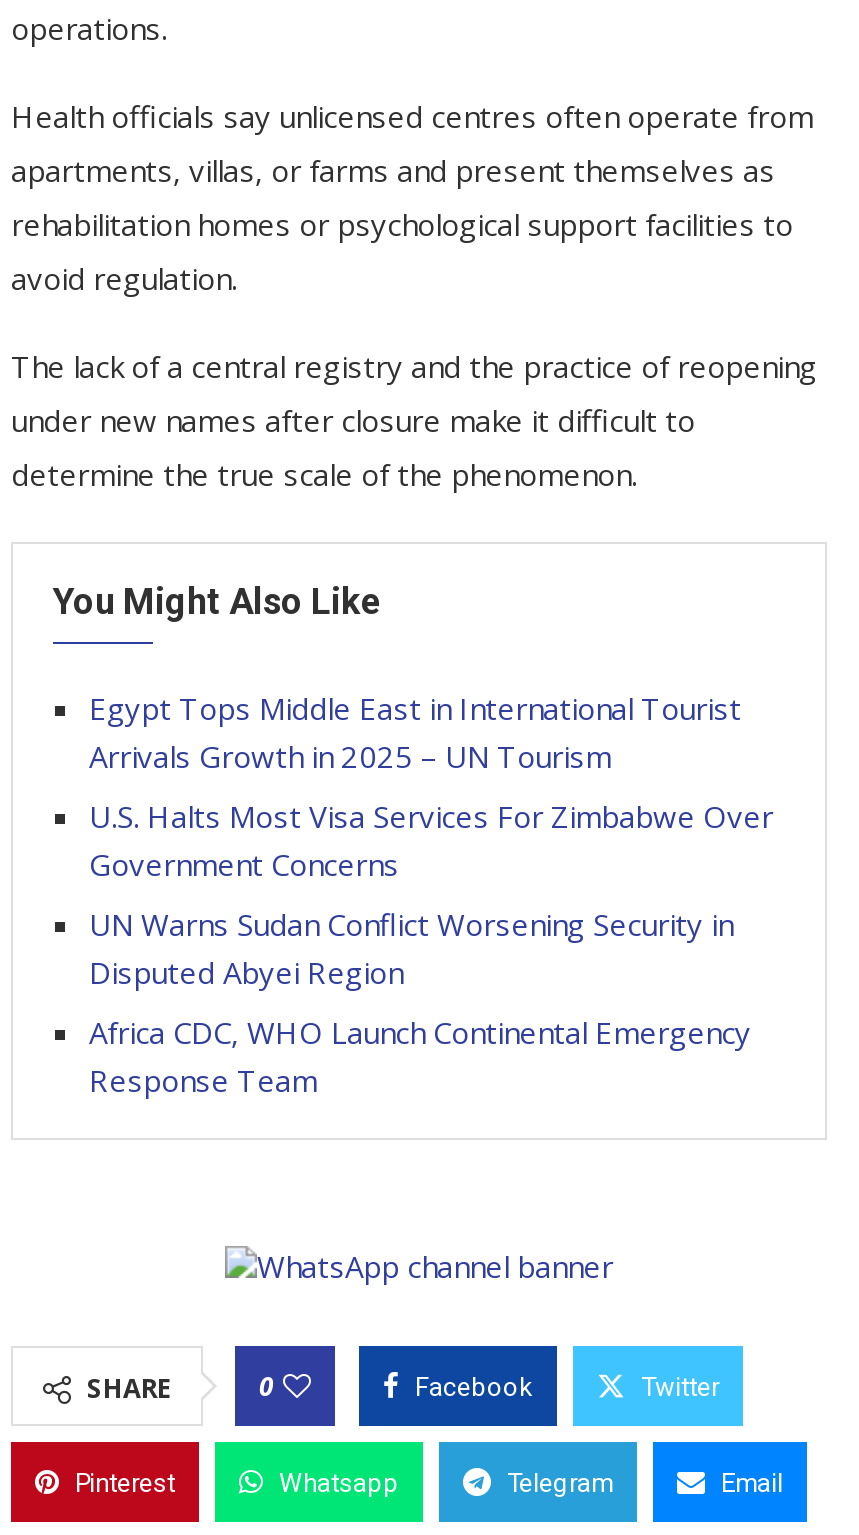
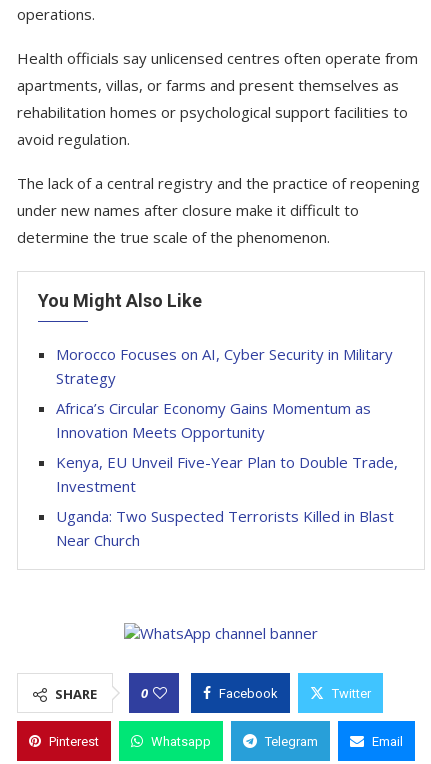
- Egypt Tops Middle East in International Tourist
- Arrivals Growth in 2025 – UN Tourism
+ Morocco Focuses on AI, Cyber Security in Military
+ Strategy

- U.S. Halts Most Visa Services For Zimbabwe Over
- Government Concerns
+ Africa’s Circular Economy Gains Momentum as
+ Innovation Meets Opportunity

- UN Warns Sudan Conflict Worsening Security in
- Disputed Abyei Region
+ Kenya, EU Unveil Five-Year Plan to Double Trade,
+ Investment

- Africa CDC, WHO Launch Continental Emergency
- Response Team
+ Uganda: Two Suspected Terrorists Killed in Blast
+ Near Church
